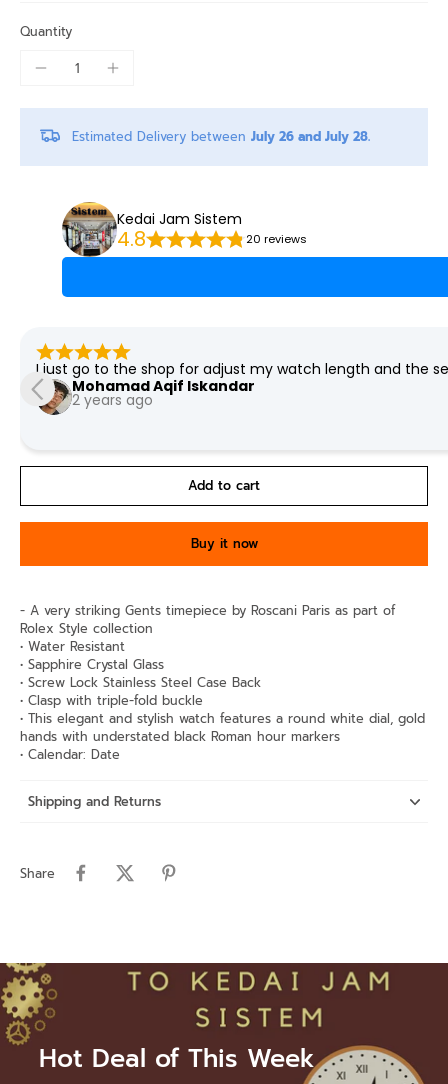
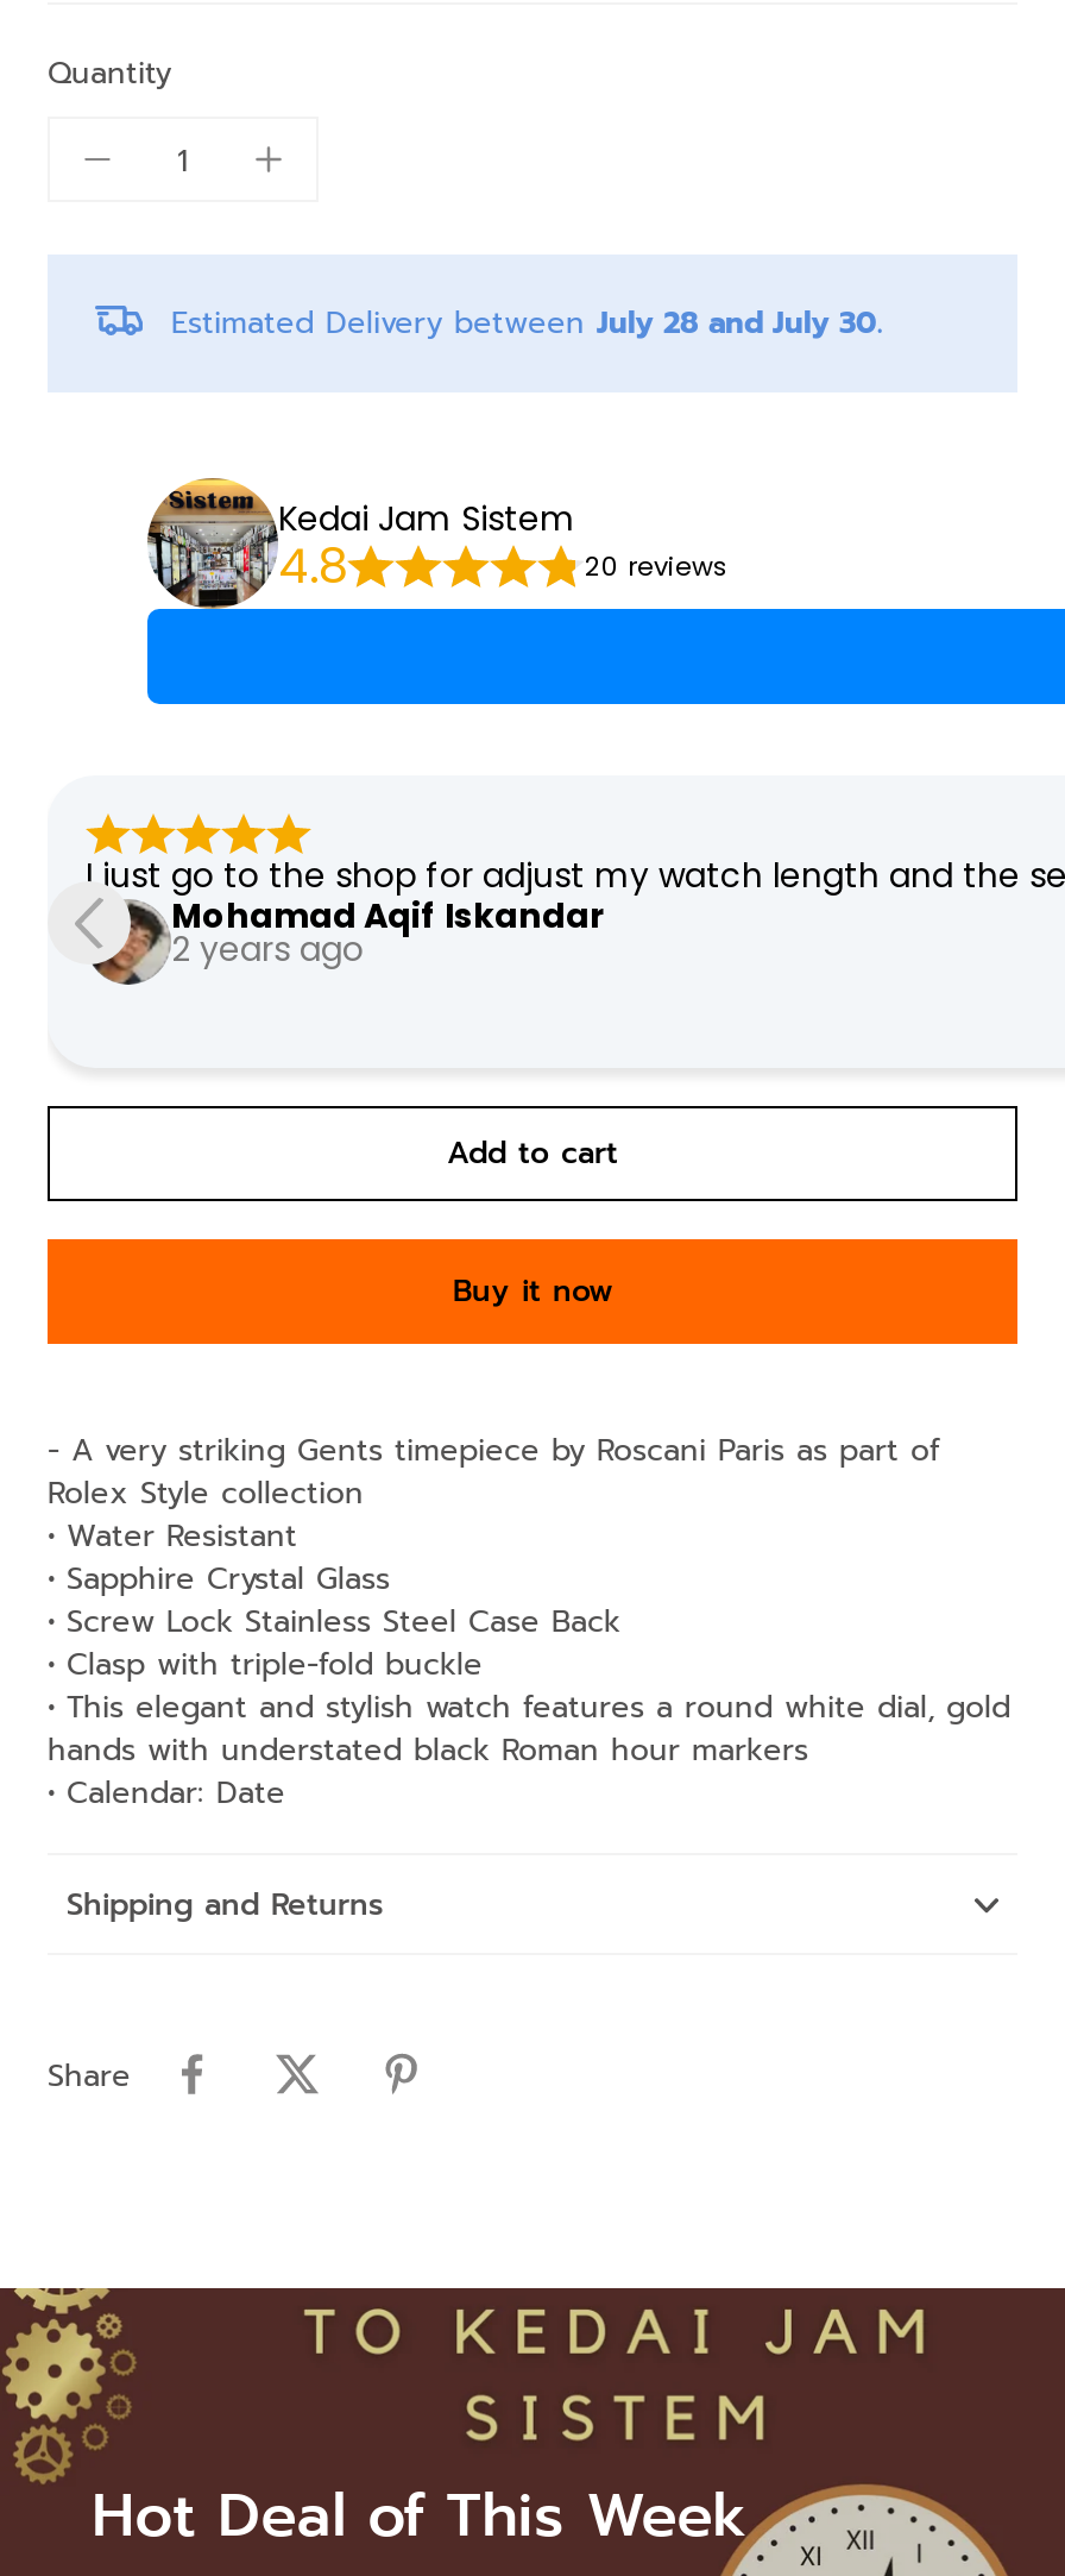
- Estimated Delivery between July 26 and July 28.
+ Estimated Delivery between July 28 and July 30.
